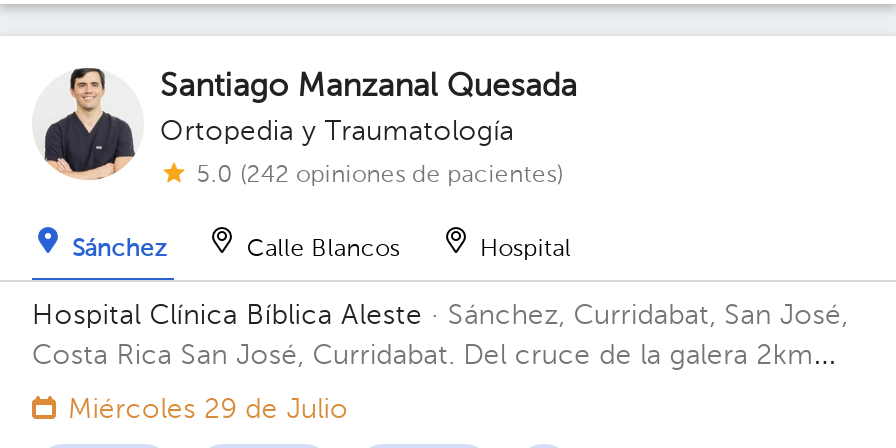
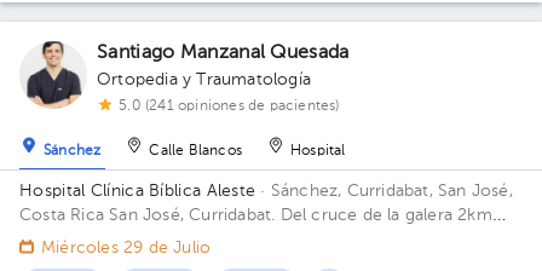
- 5.0 (242 opiniones de pacientes)
+ 5.0 (241 opiniones de pacientes)
